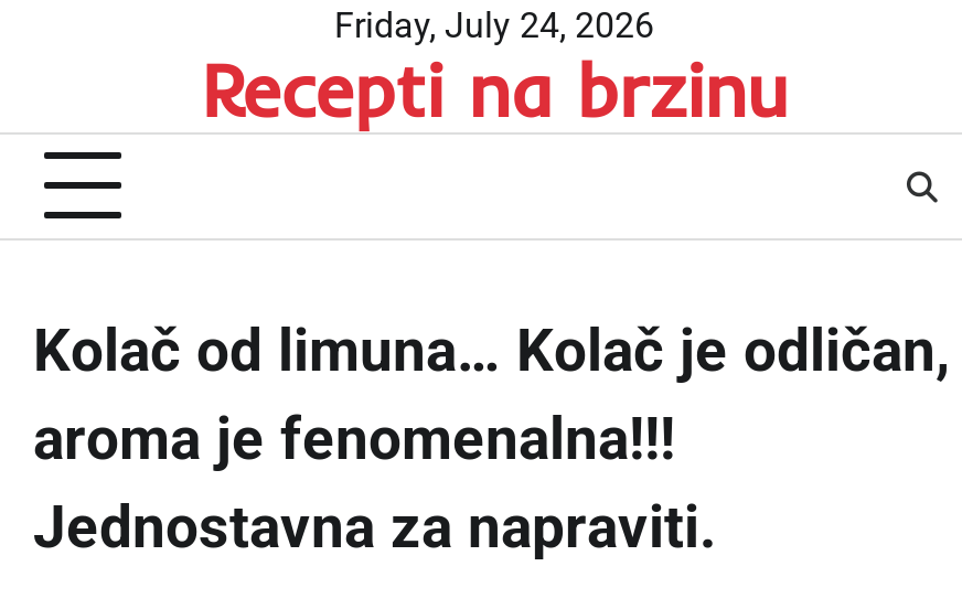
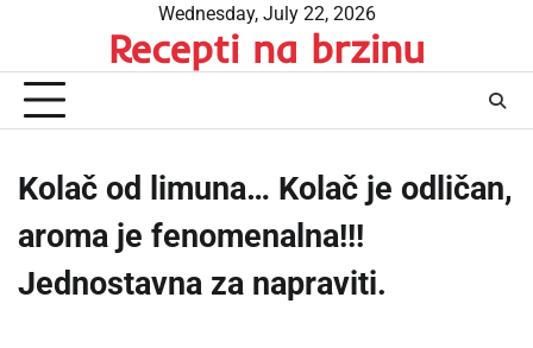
- Friday, July 24, 2026
+ Wednesday, July 22, 2026
